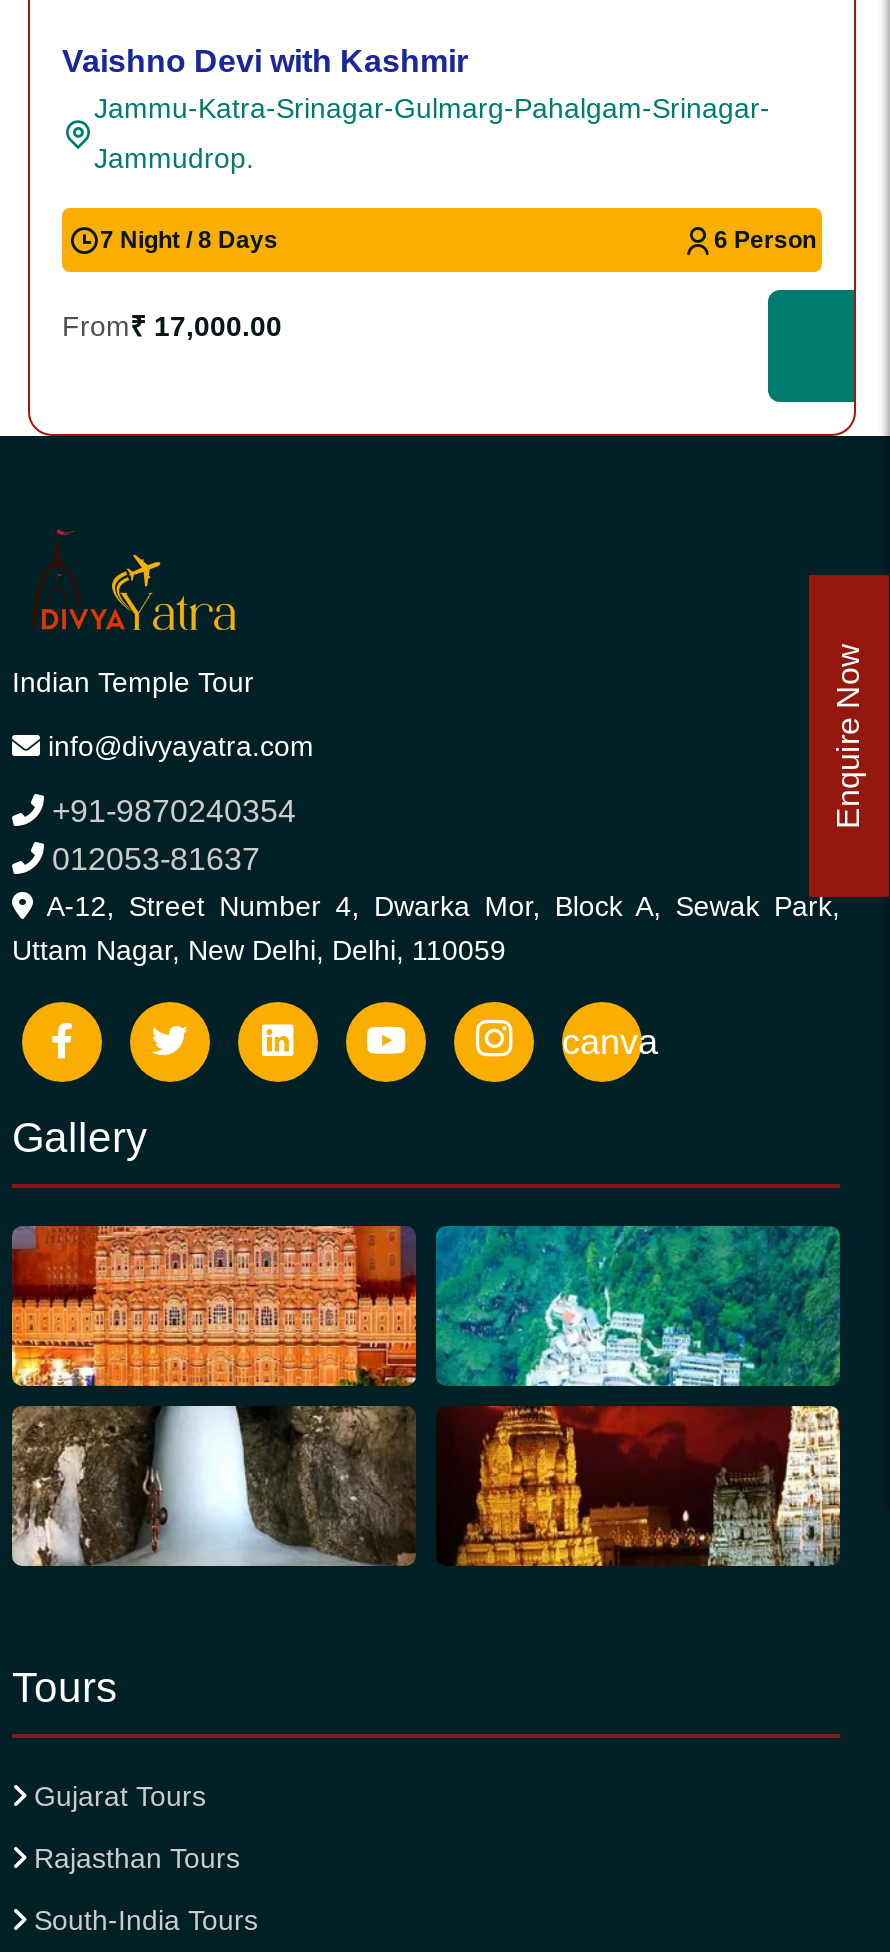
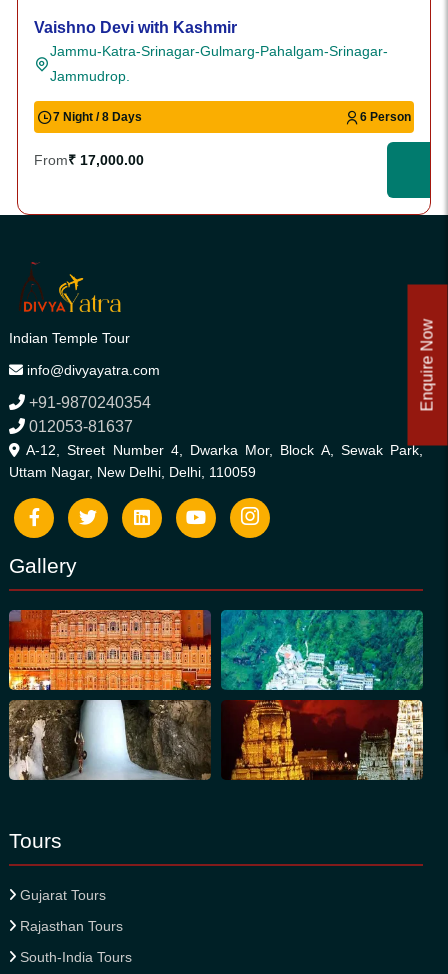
- canva
